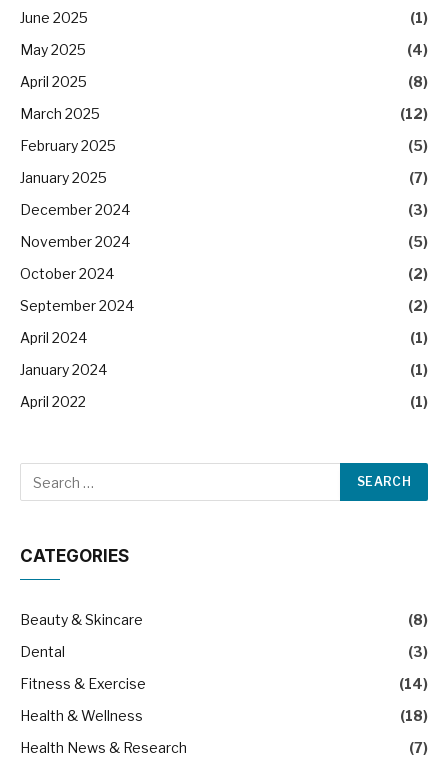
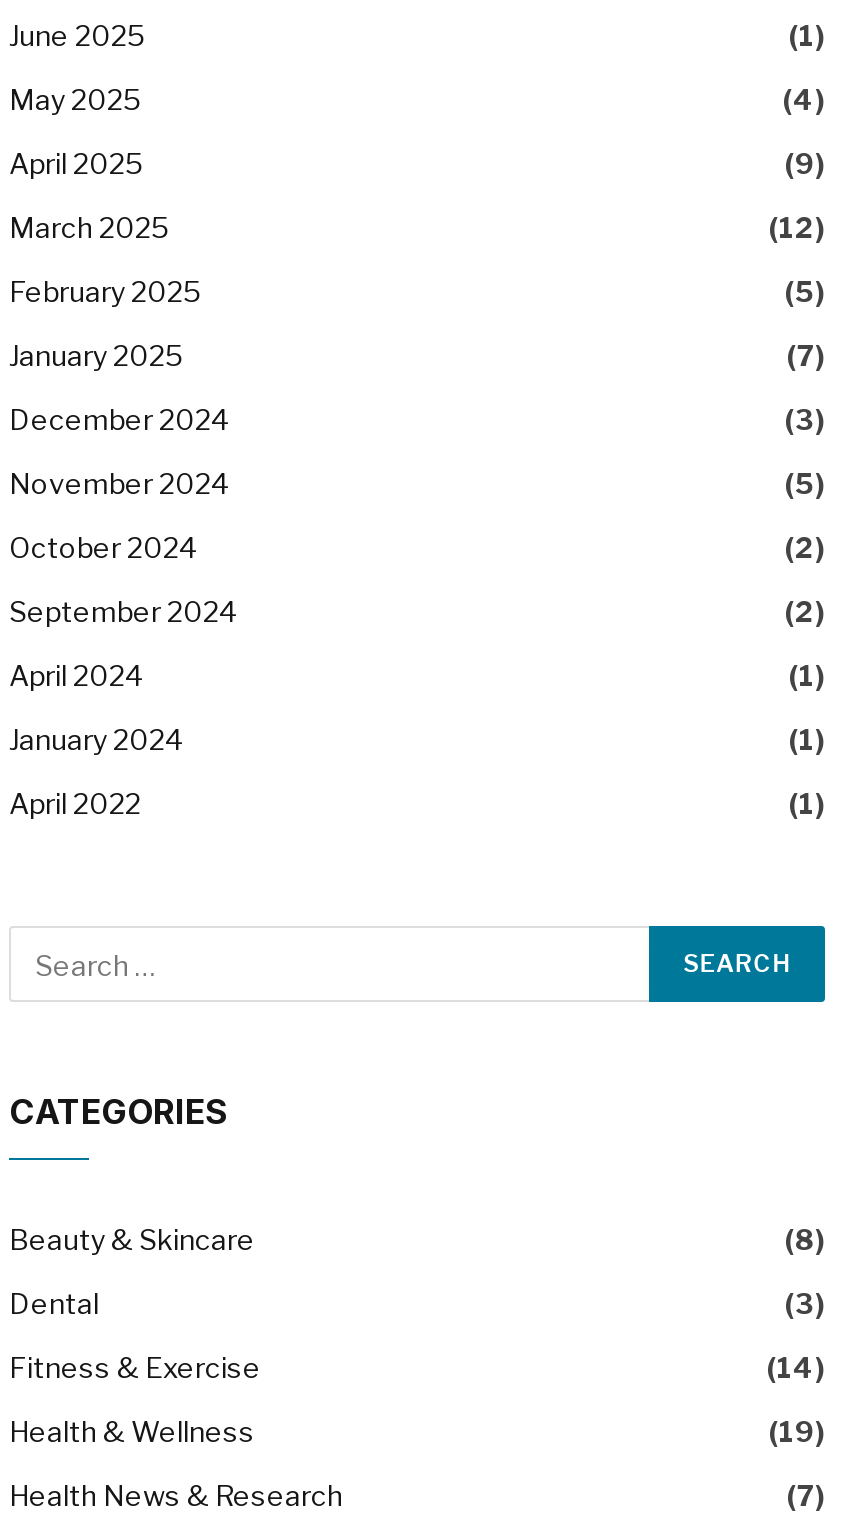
- (8)
+ (9)

- (18)
+ (19)
